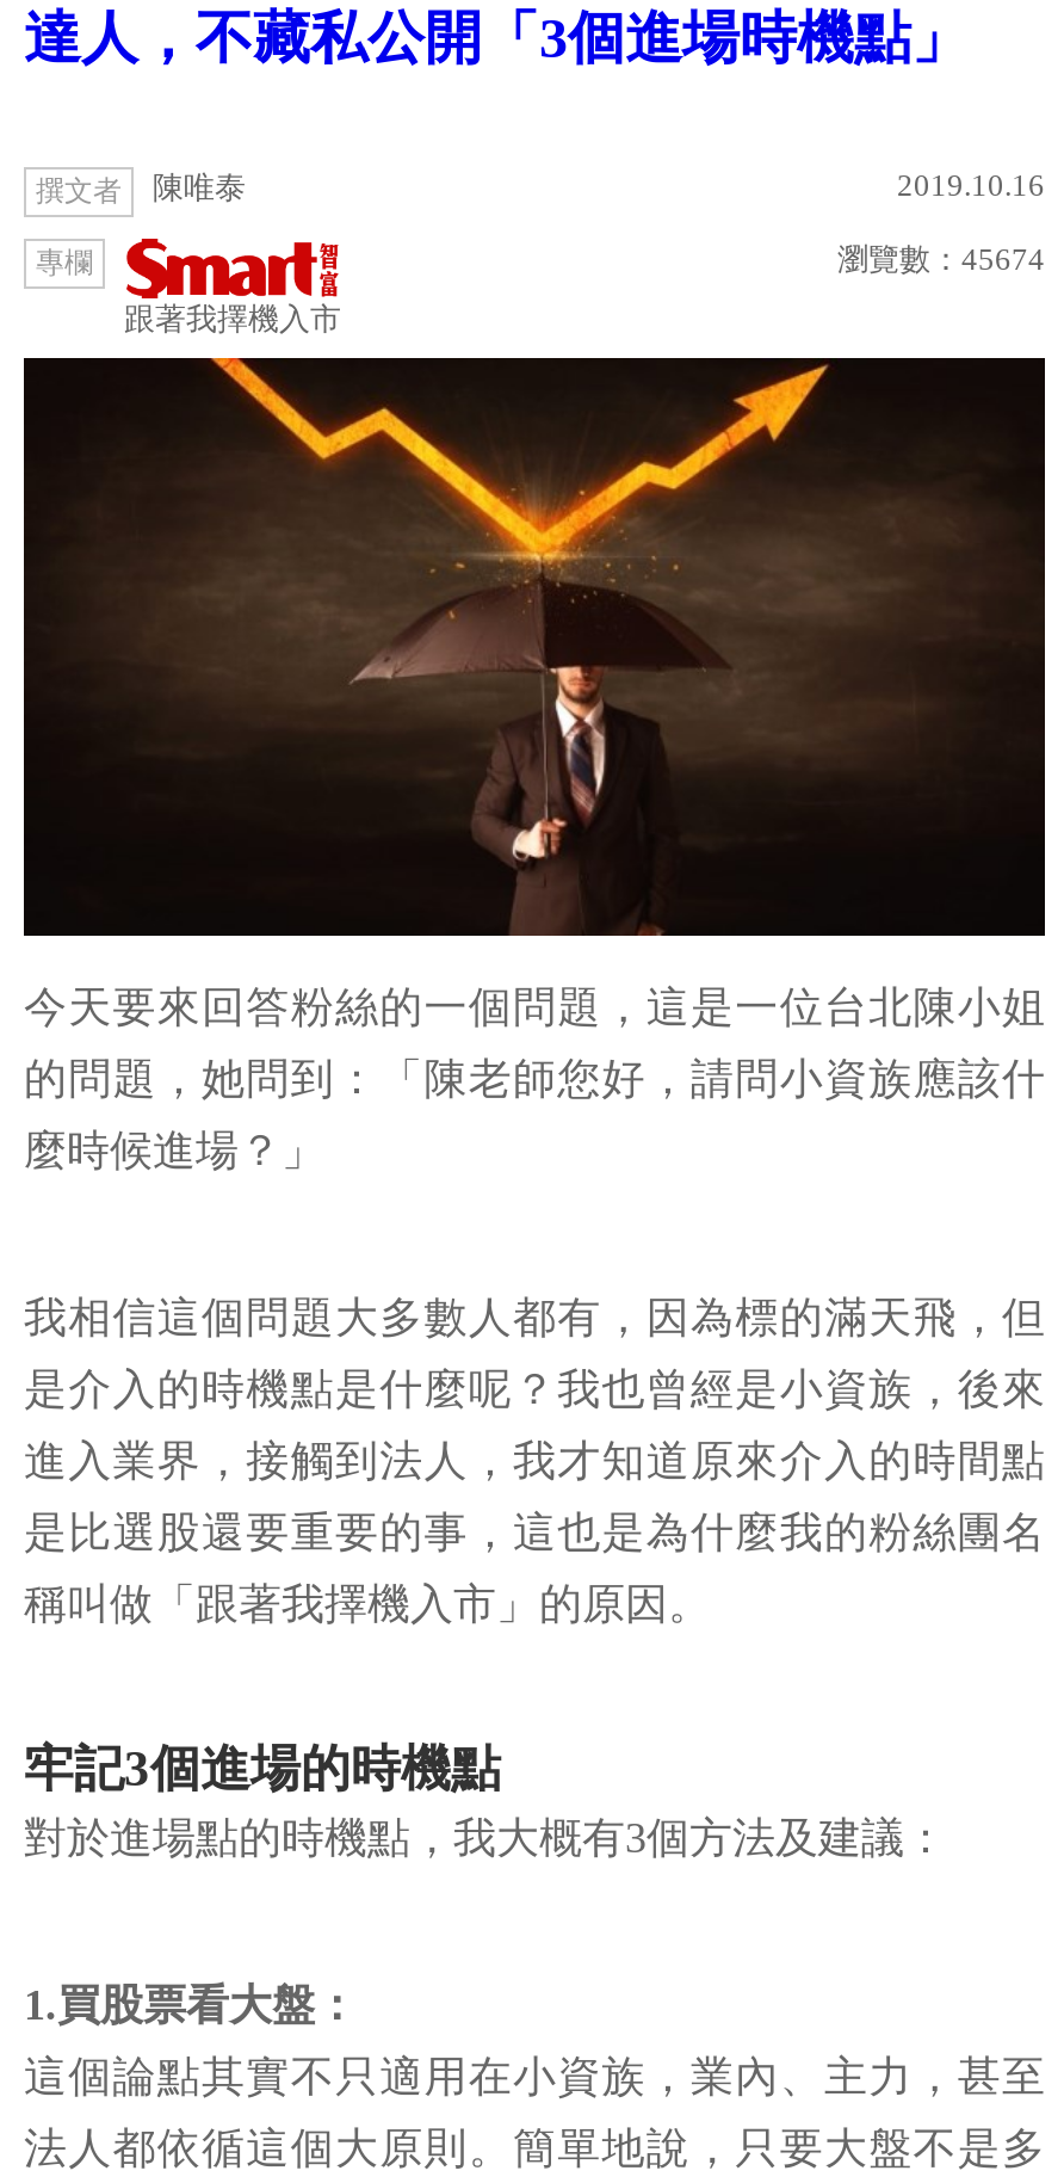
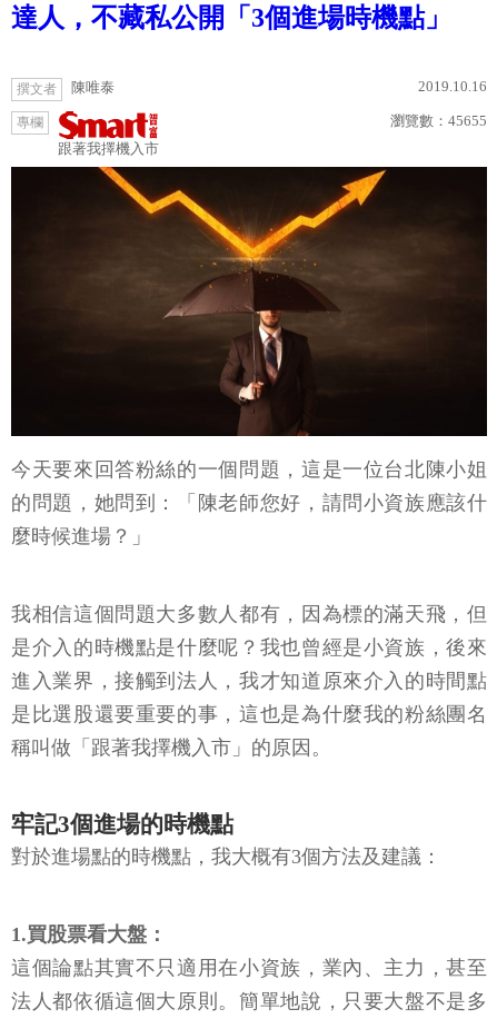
- 瀏覽數：45674
+ 瀏覽數：45655
